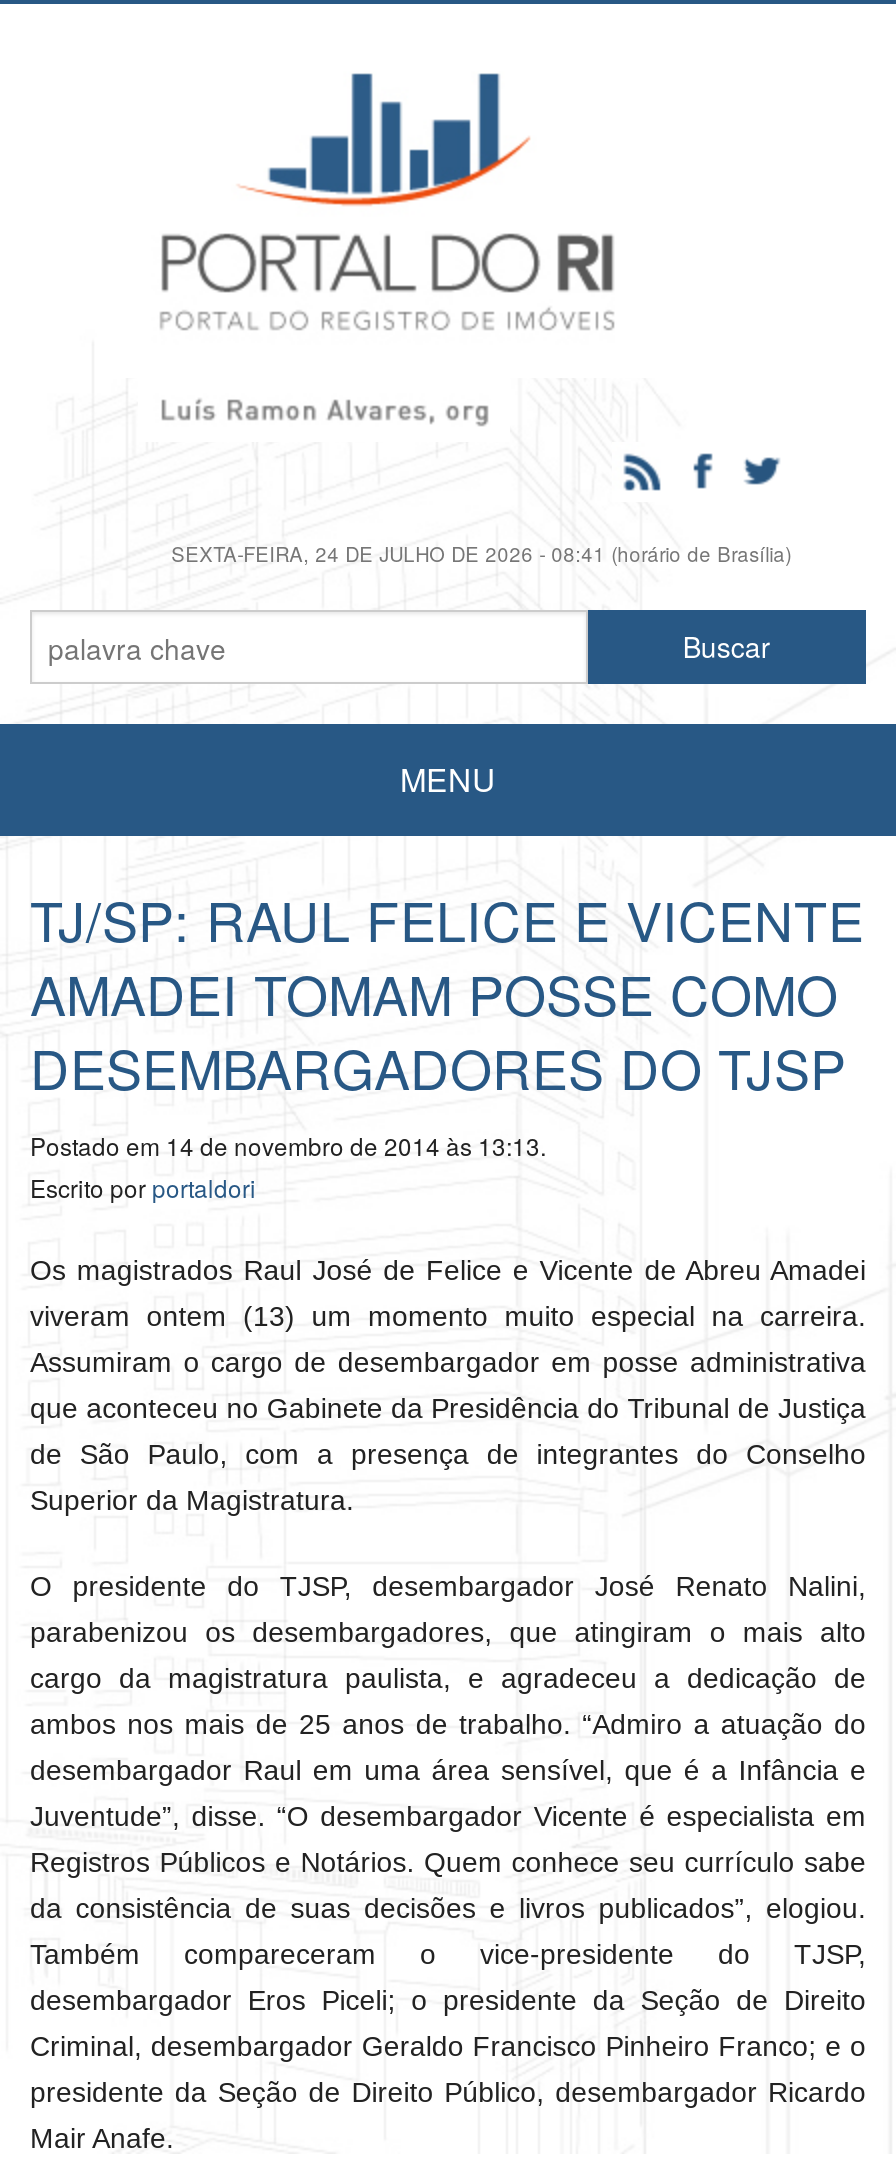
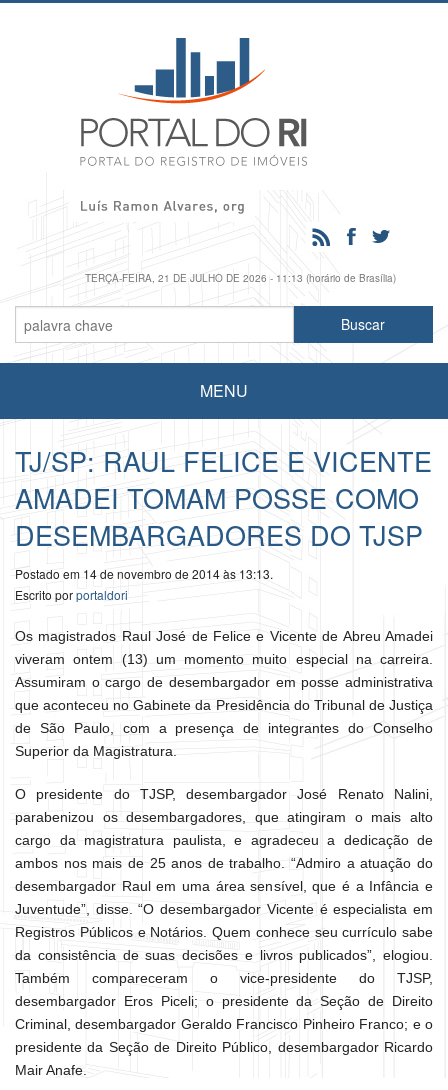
- SEXTA-FEIRA, 24 DE JULHO DE 2026 - 08:41 (horário de Brasília)
+ TERÇA-FEIRA, 21 DE JULHO DE 2026 - 11:13 (horário de Brasília)
